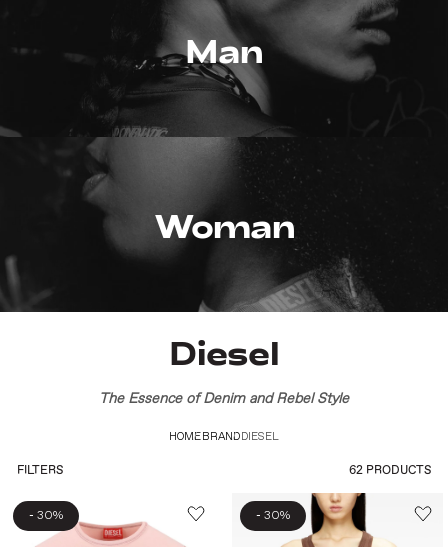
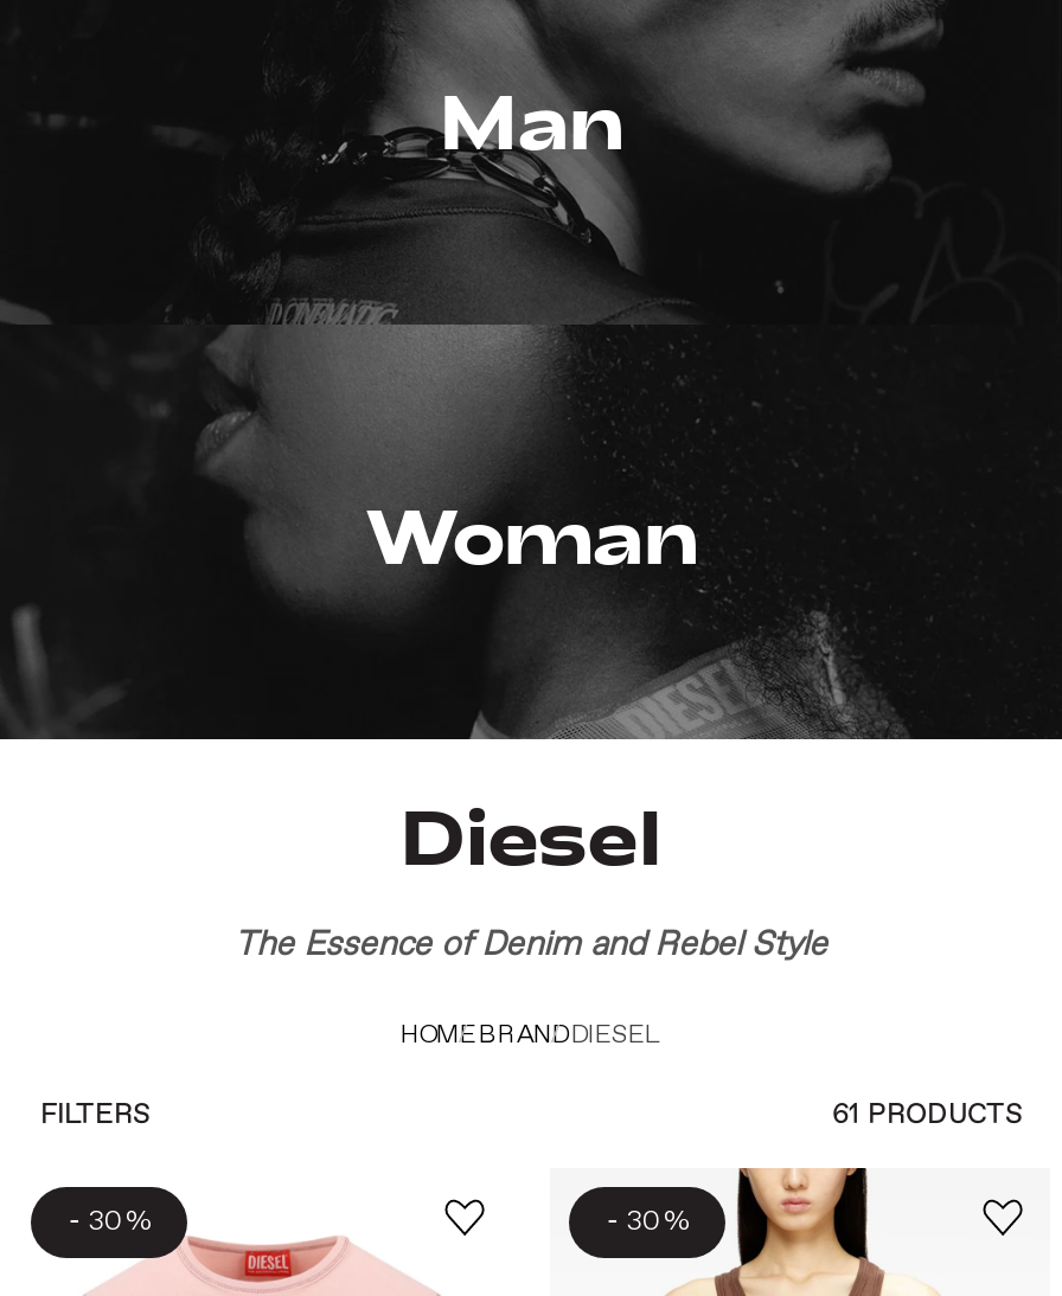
- 62 PRODUCTS
+ 61 PRODUCTS
